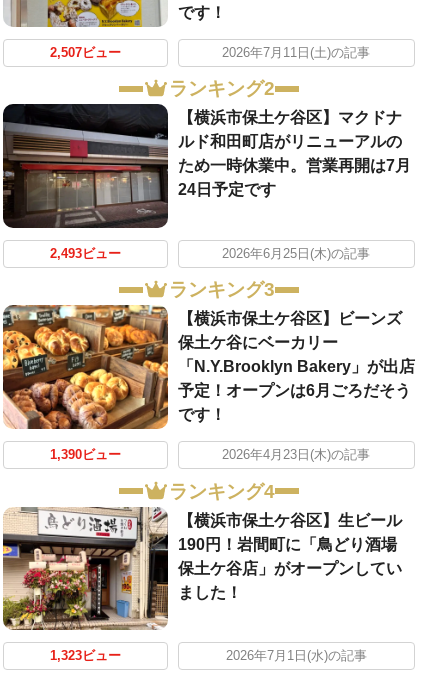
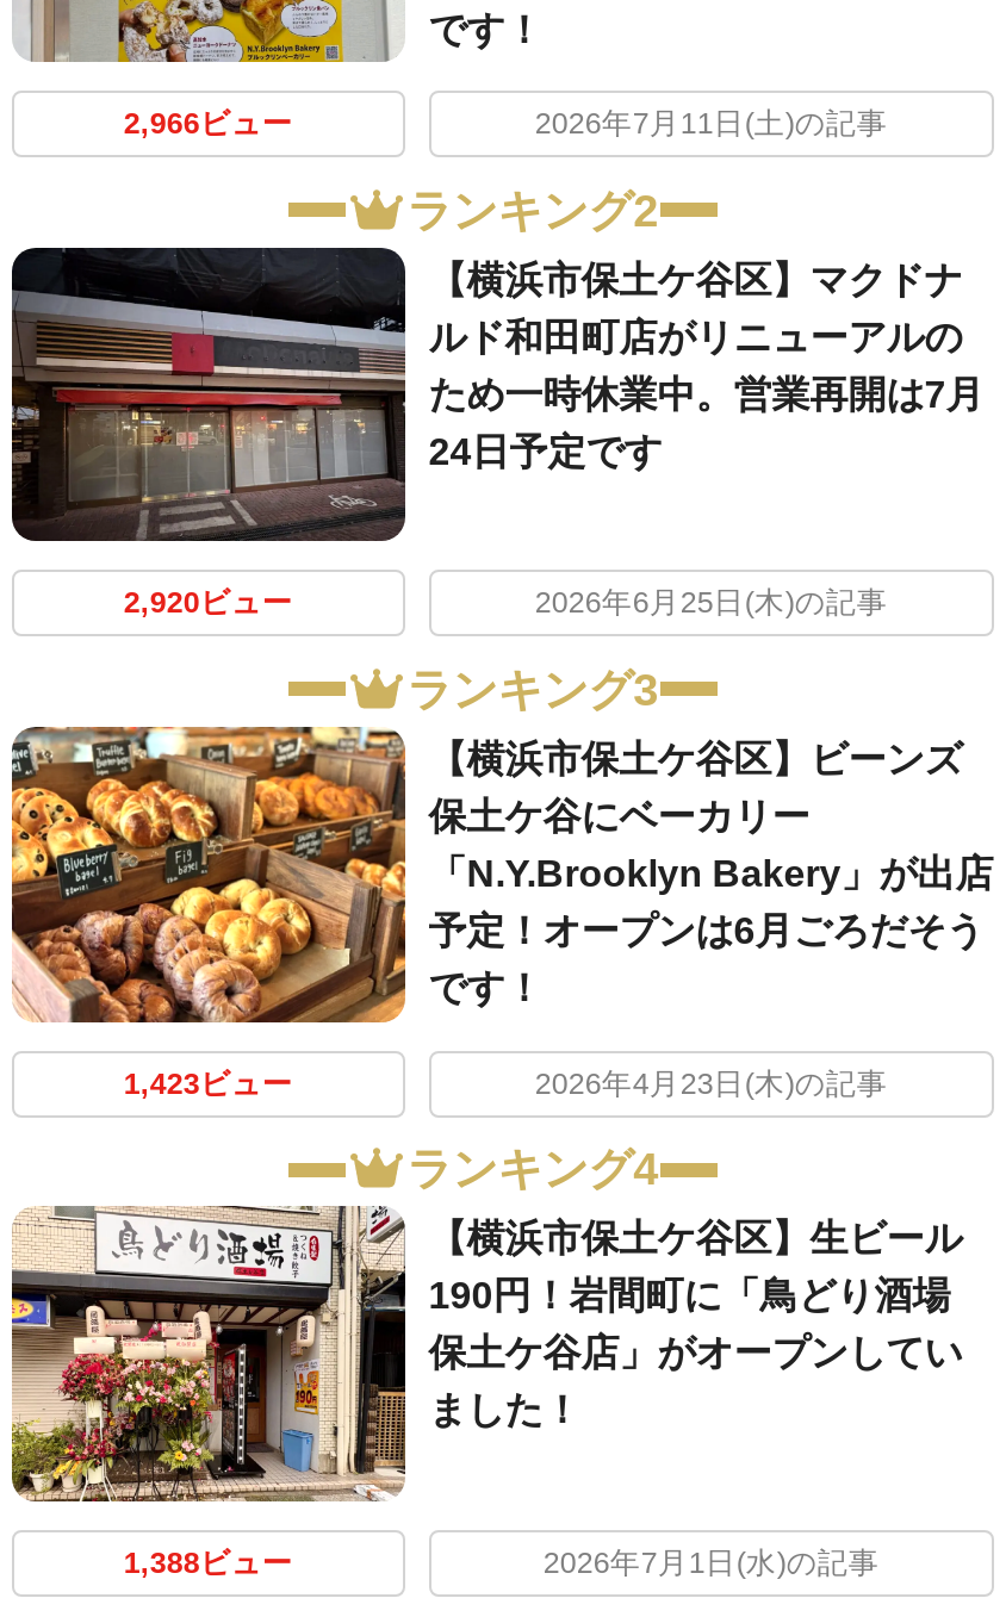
- 2,507ビュー
+ 2,966ビュー

- 2,493ビュー
+ 2,920ビュー

- 1,390ビュー
+ 1,423ビュー

- 1,323ビュー
+ 1,388ビュー
